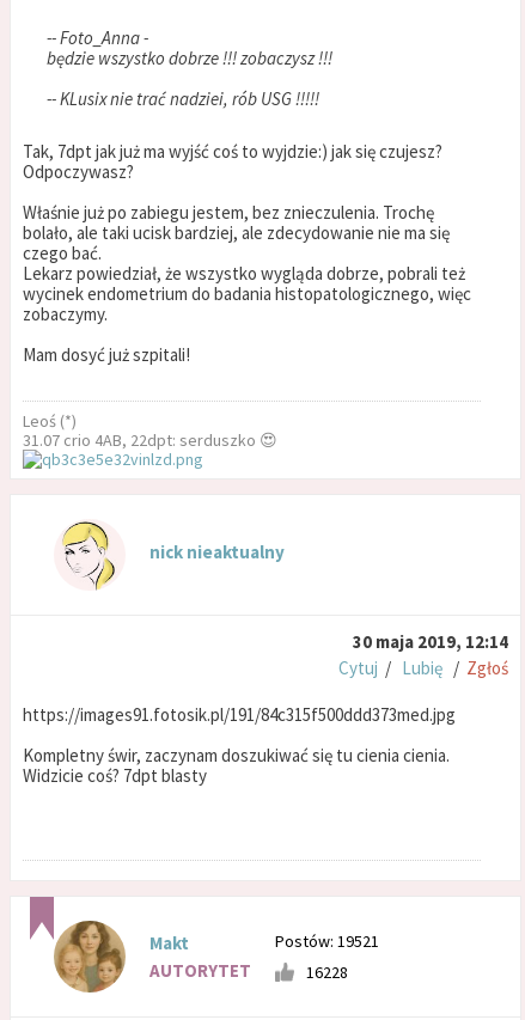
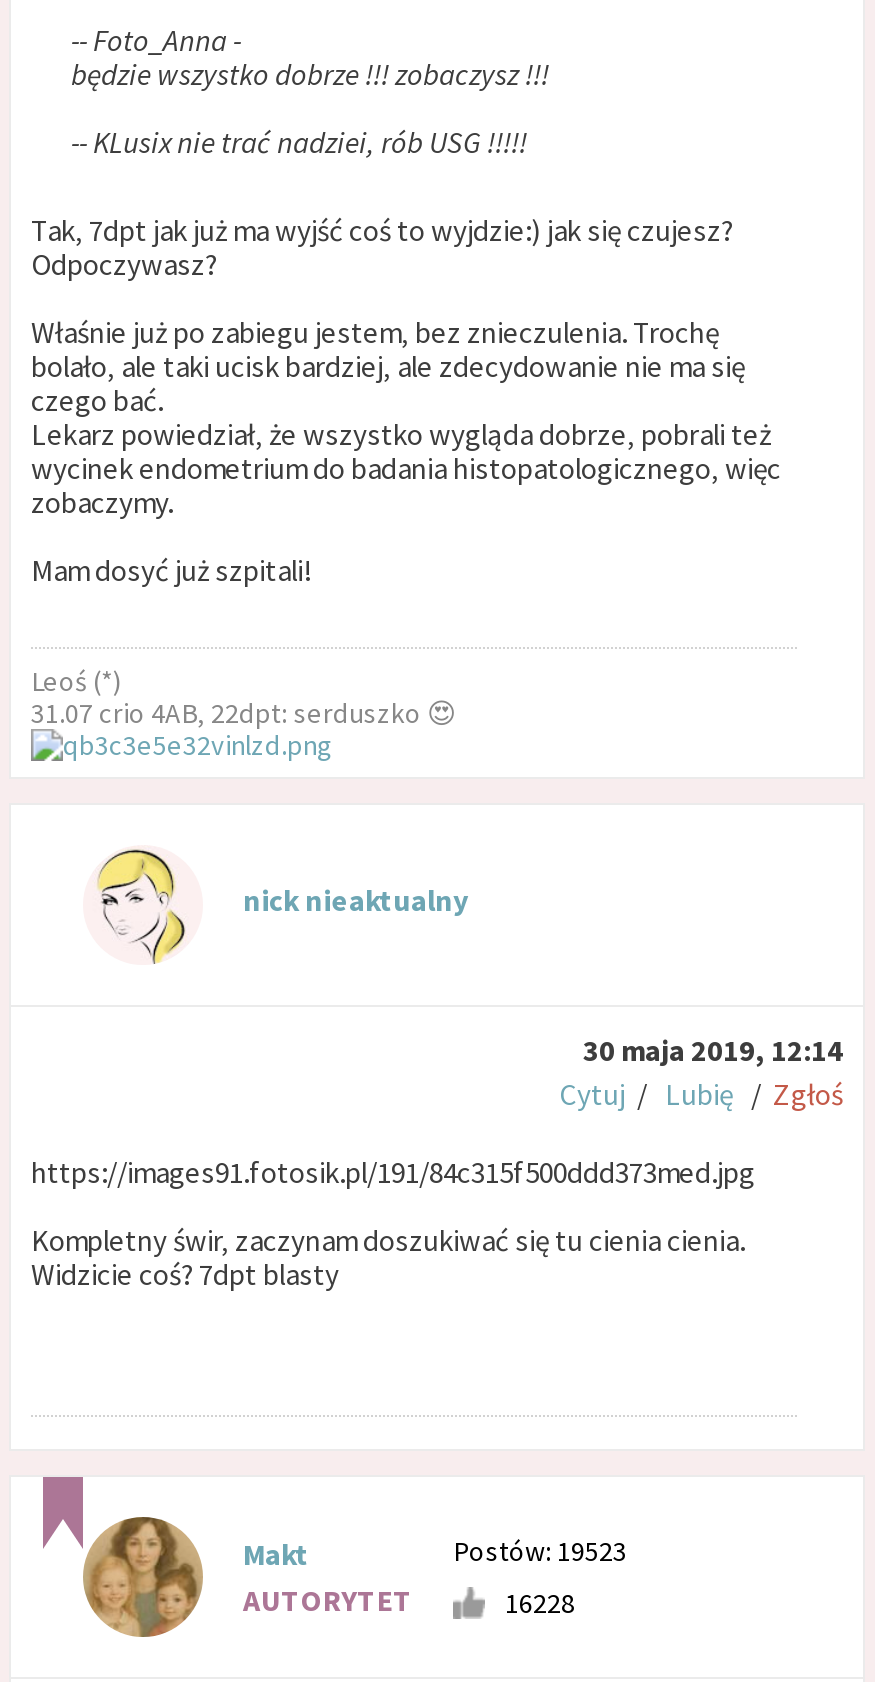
- Postów: 19521
+ Postów: 19523
